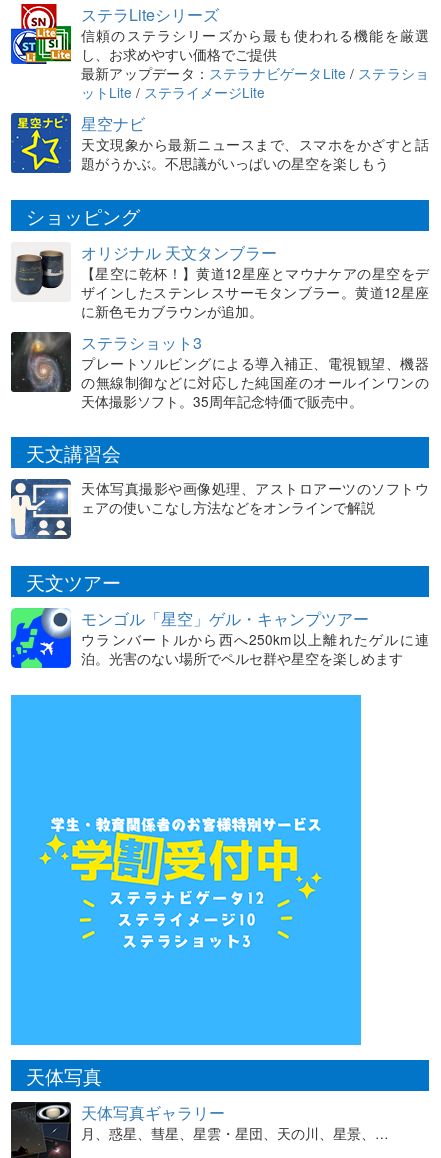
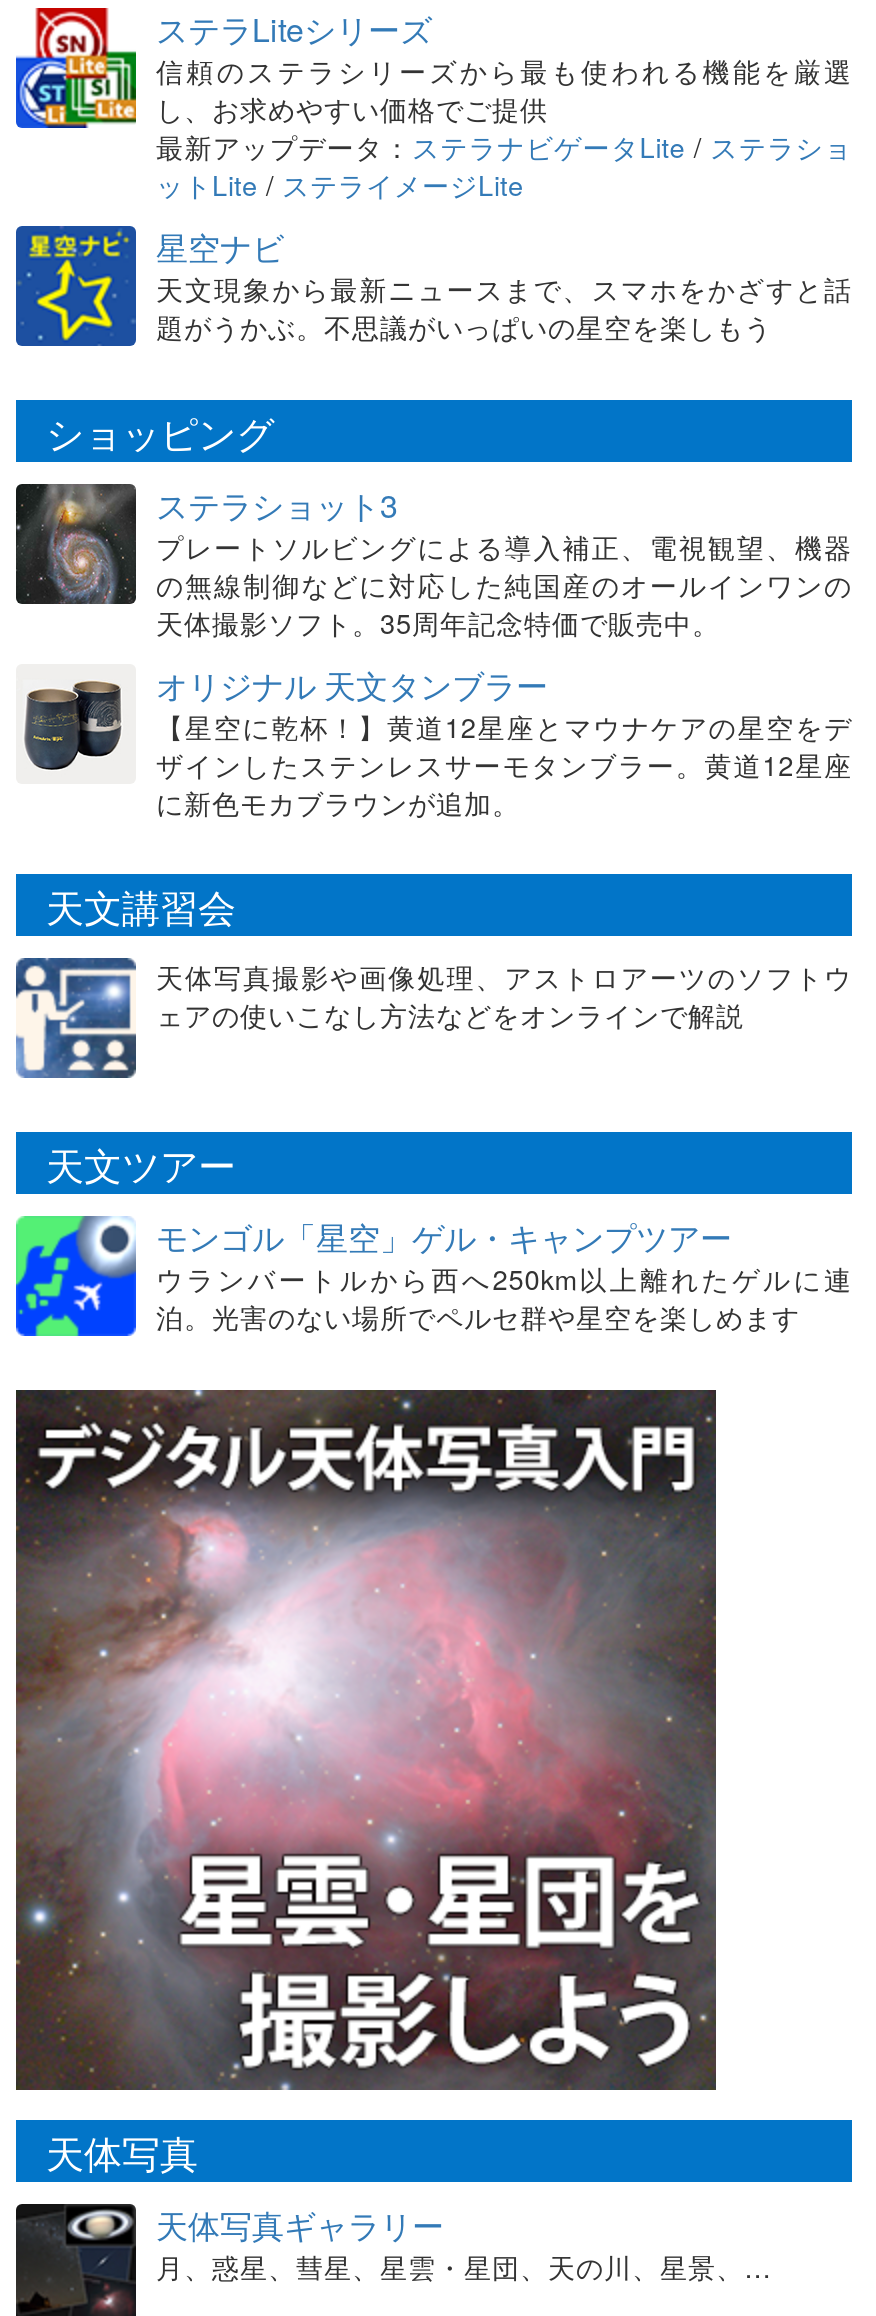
moved down: [image] | オリジナル 天文タンブラー | 【星空に乾杯！】黄道12星座とマウナケアの星空をデ | ザインしたステンレスサーモタンブラー。黄道12星座 | に新色モカブラウンが追加。

moved up: [image] | ステラショット3 | プレートソルビングによる導入補正、電視観望、機器 | の無線制御などに対応した純国産のオールインワンの | 天体撮影ソフト。35周年記念特価で販売中。

- [image]
+ [image]
